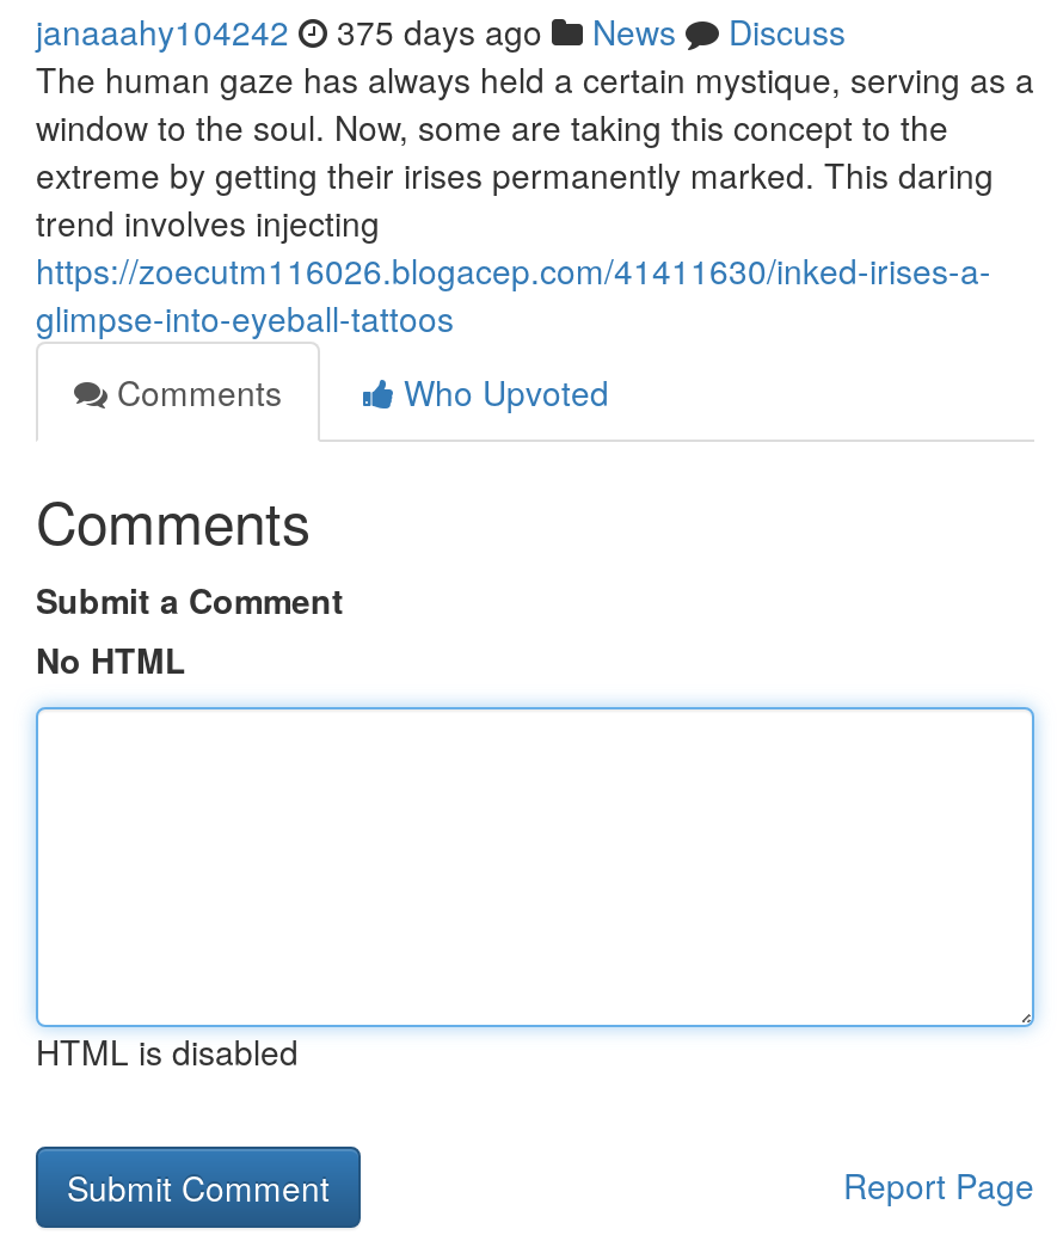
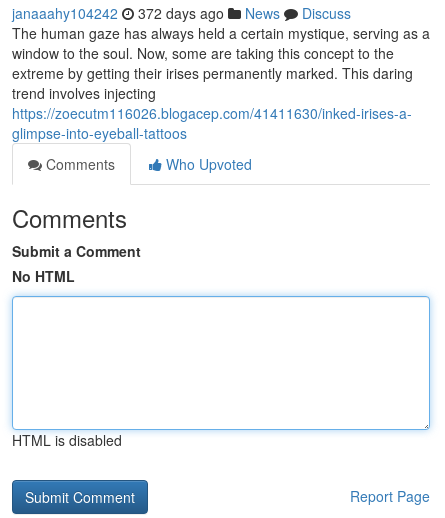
- janaaahy104242 375 days ago News Discuss
+ janaaahy104242 372 days ago News Discuss
